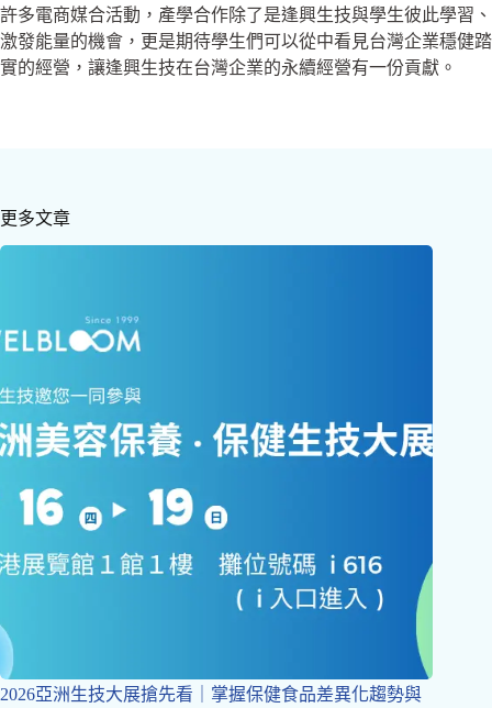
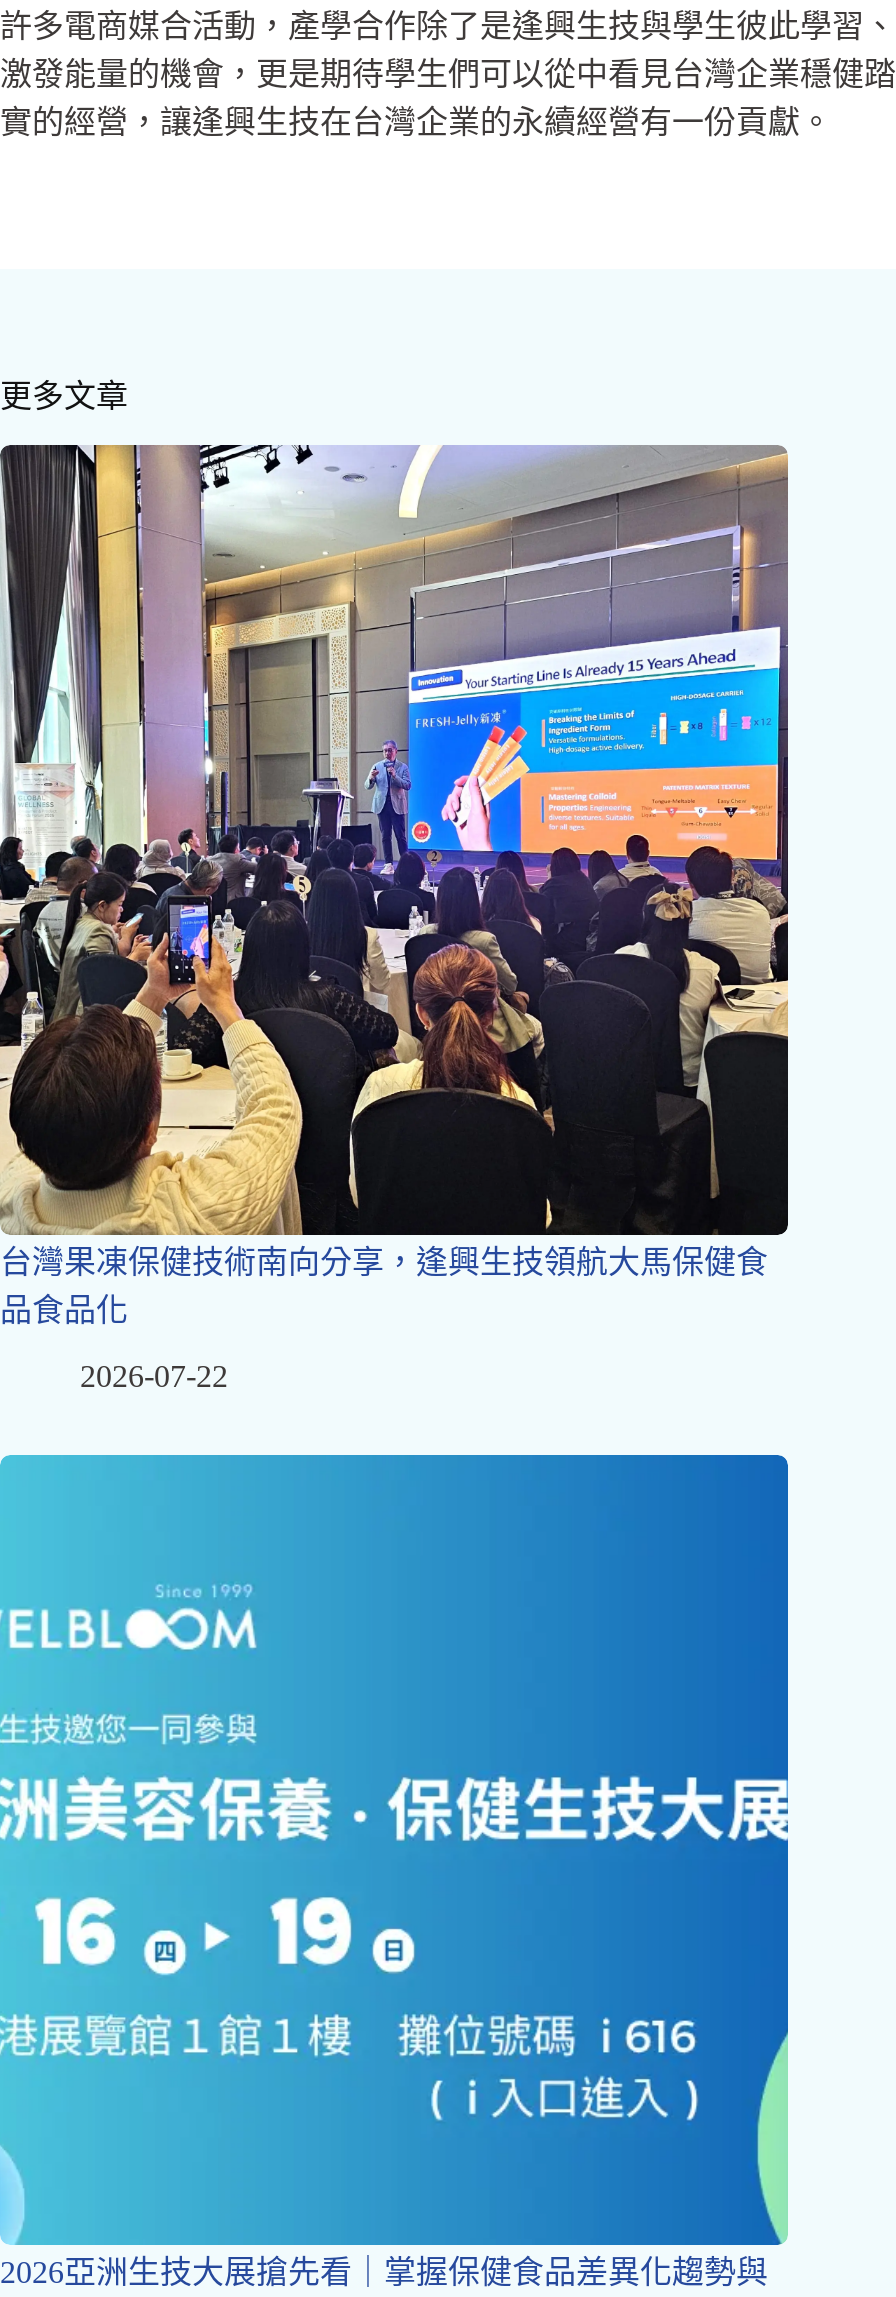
+ [image]
+ 台灣果凍保健技術南向分享，逢興生技領航大馬保健食
+ 品食品化
+ 2026-07-22
